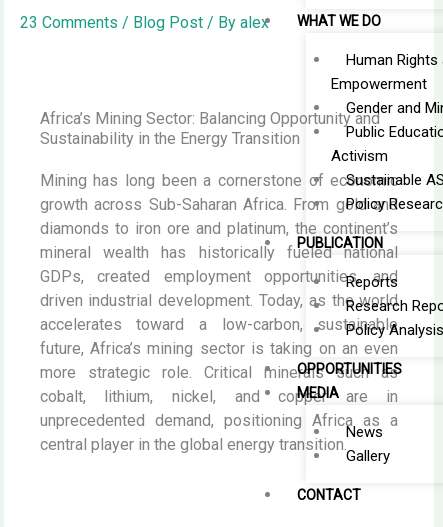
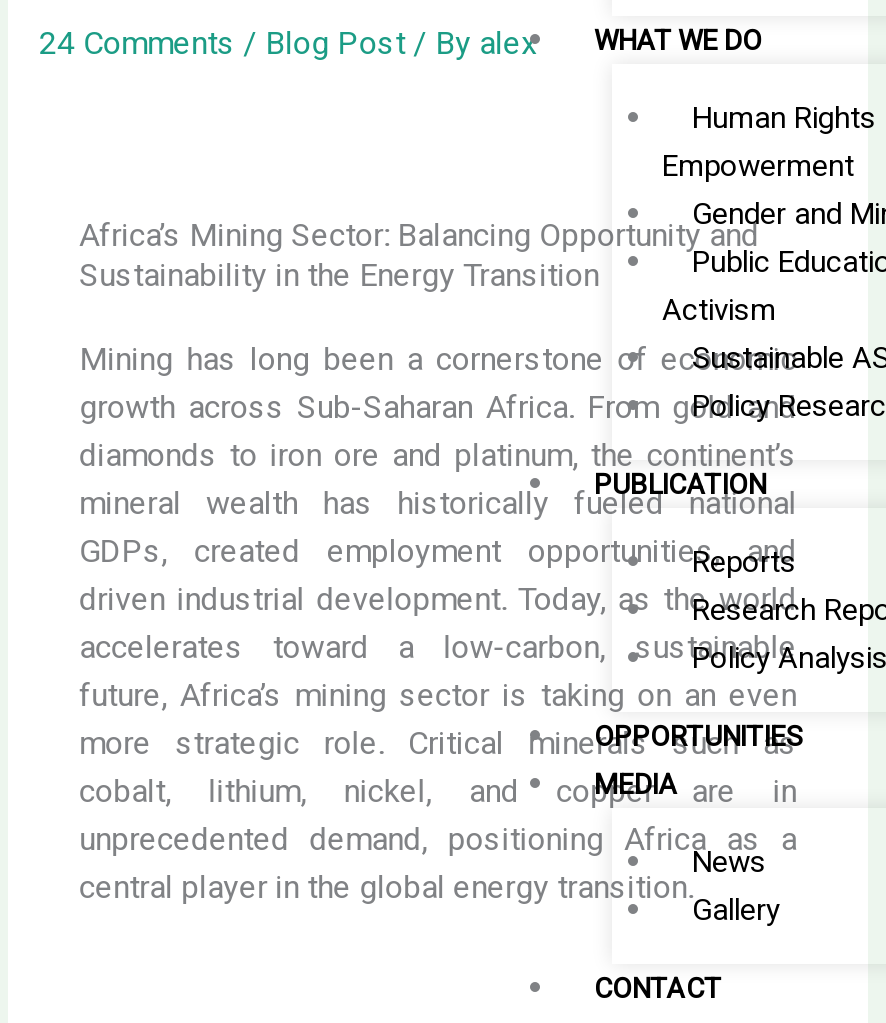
- 23 Comments / Blog Post / By alex
+ 24 Comments / Blog Post / By alex
